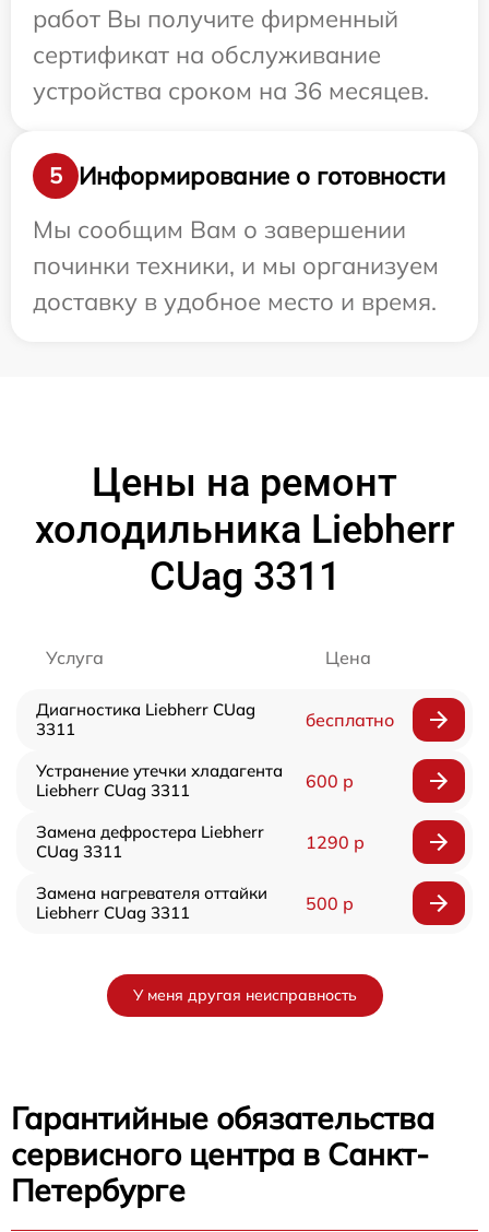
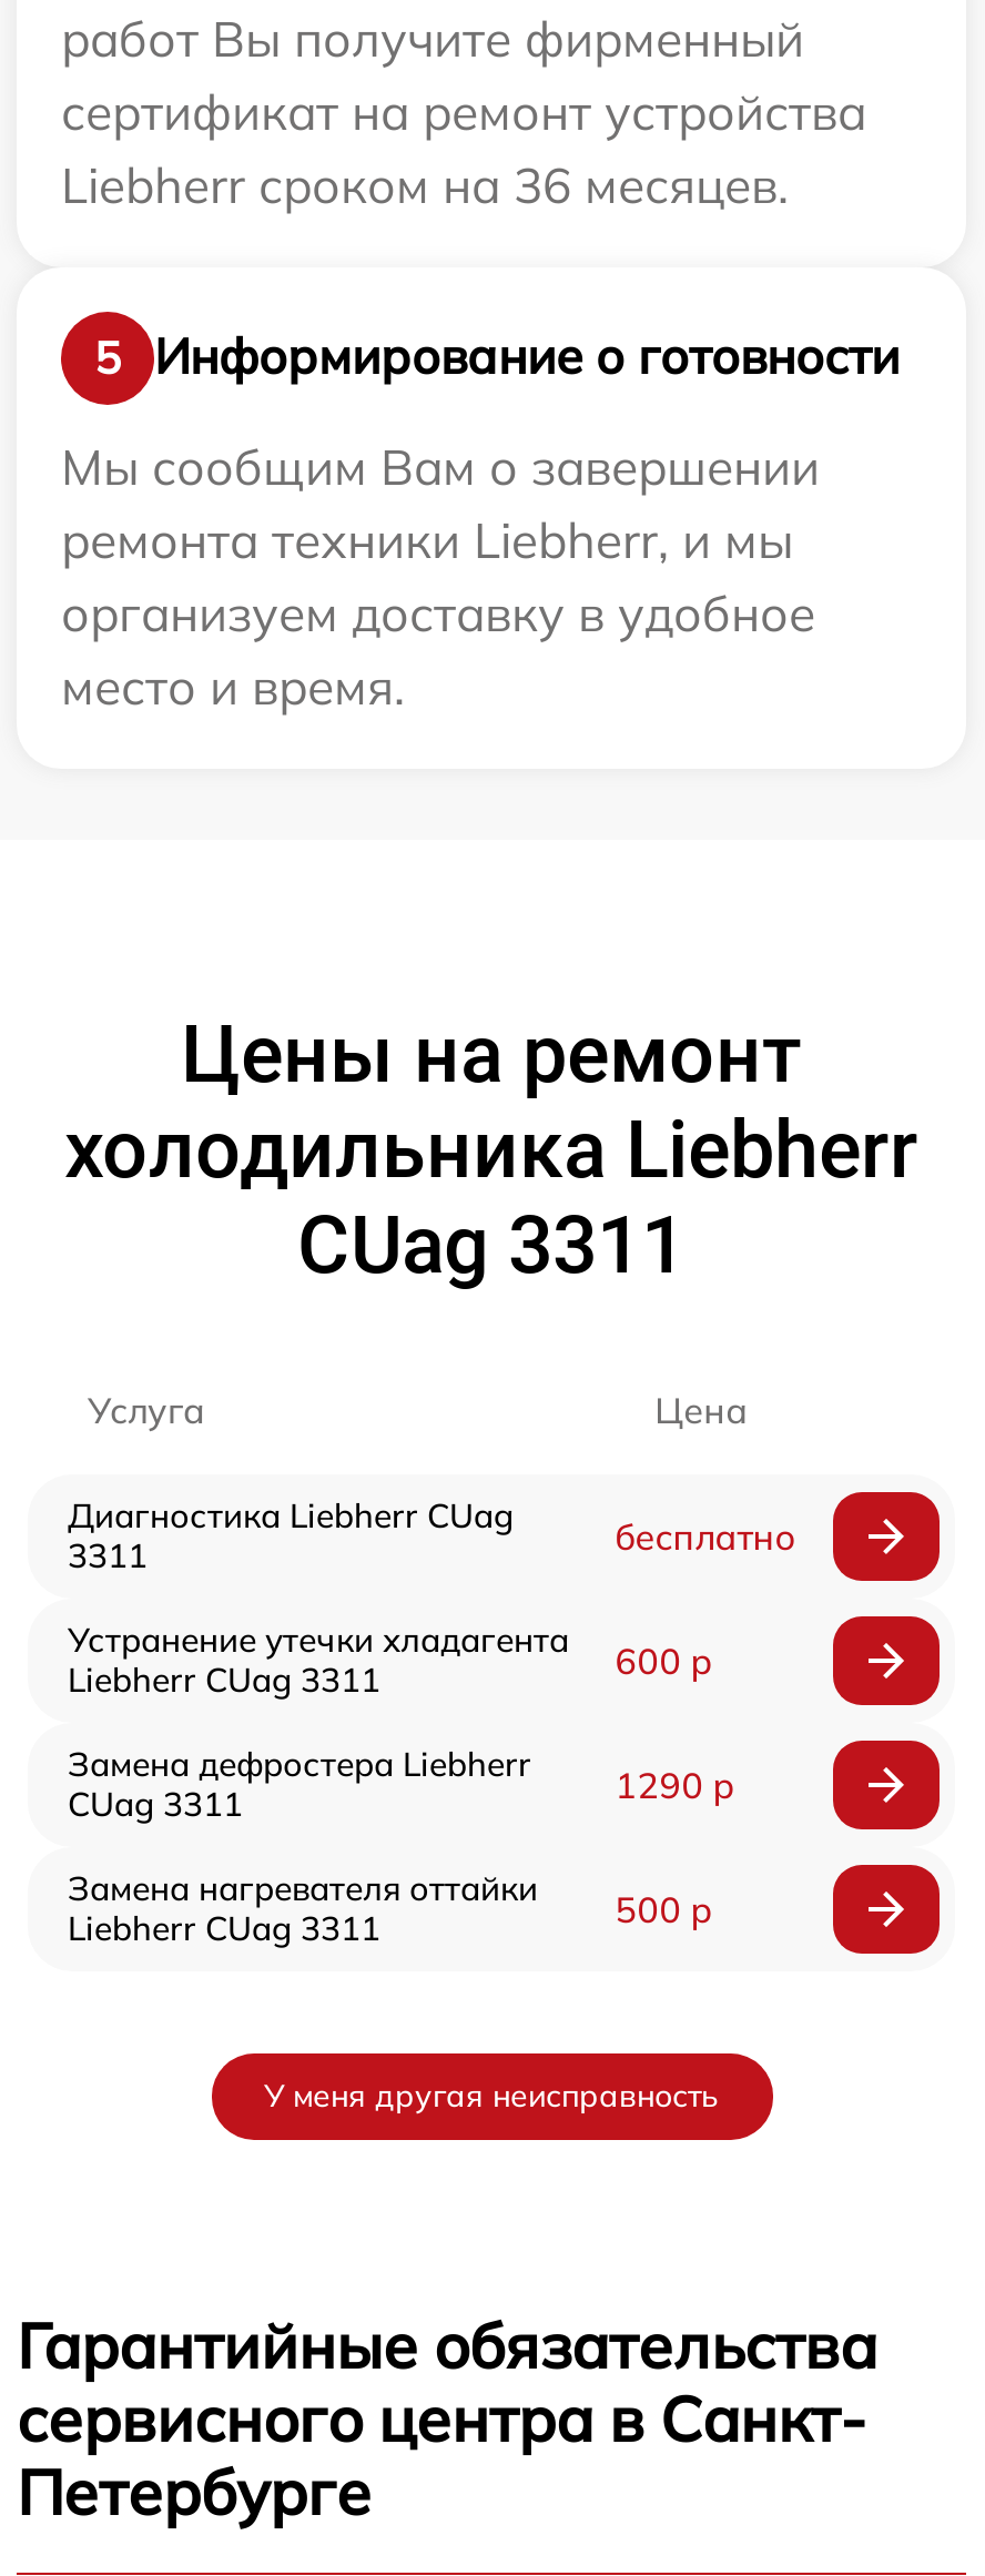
- сертификат на обслуживание
- устройства сроком на 36 месяцев.
+ сертификат на ремонт устройства
+ Liebherr сроком на 36 месяцев.

- починки техники, и мы организуем
- доставку в удобное место и время.
+ ремонта техники Liebherr, и мы
+ организуем доставку в удобное
+ место и время.
